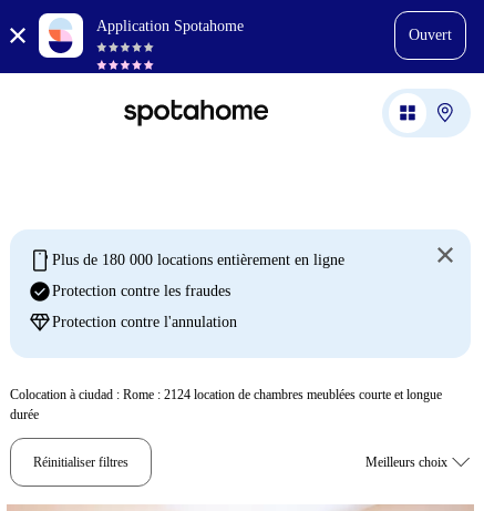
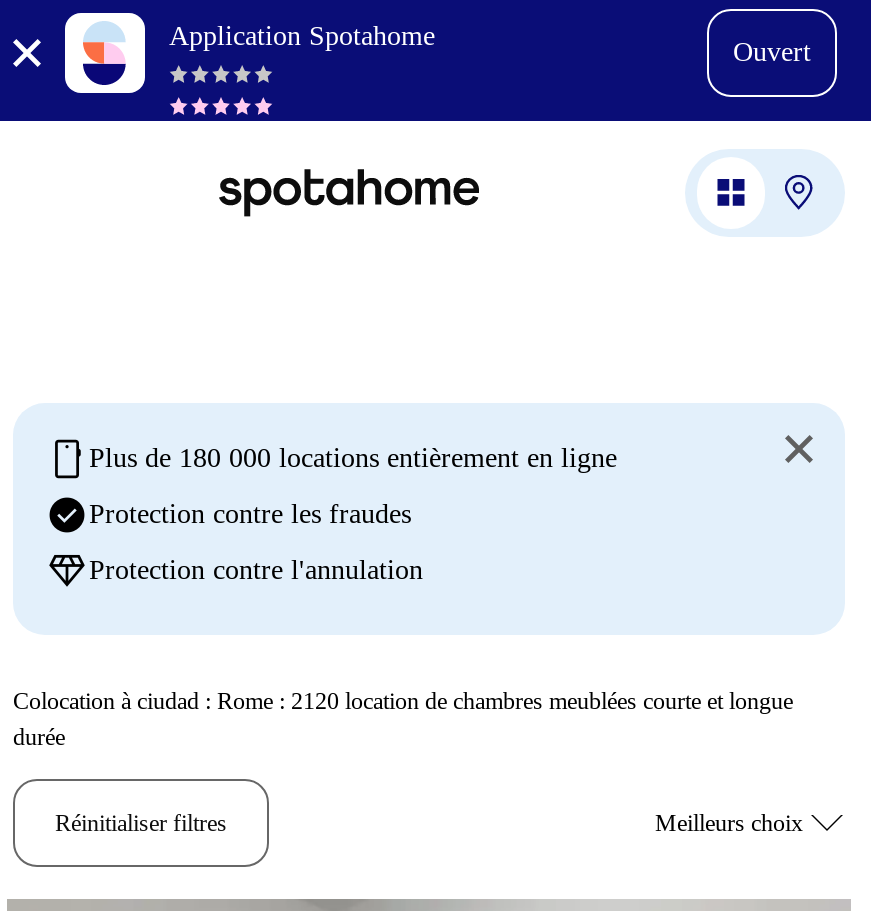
- Colocation à ciudad : Rome : 2124 location de chambres meublées courte et longue
+ Colocation à ciudad : Rome : 2120 location de chambres meublées courte et longue
